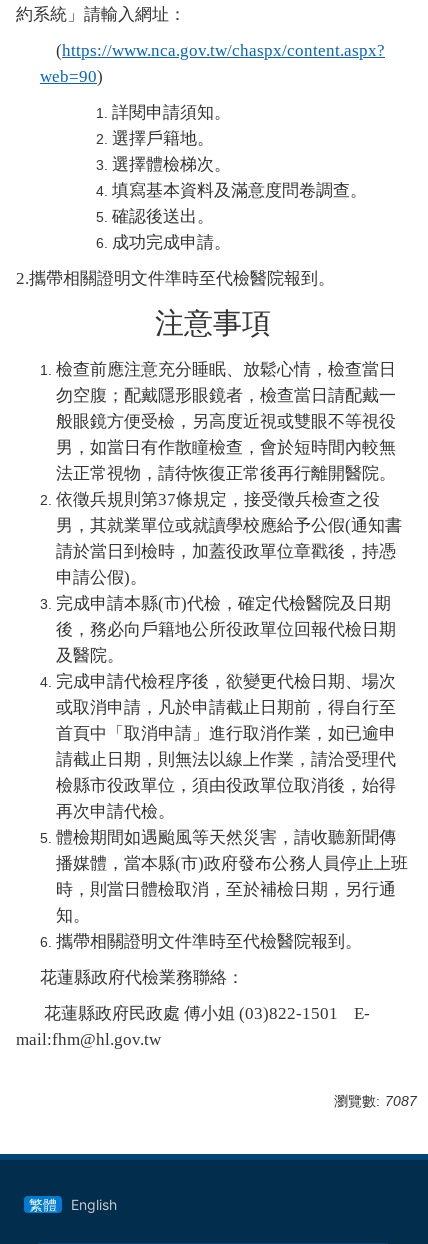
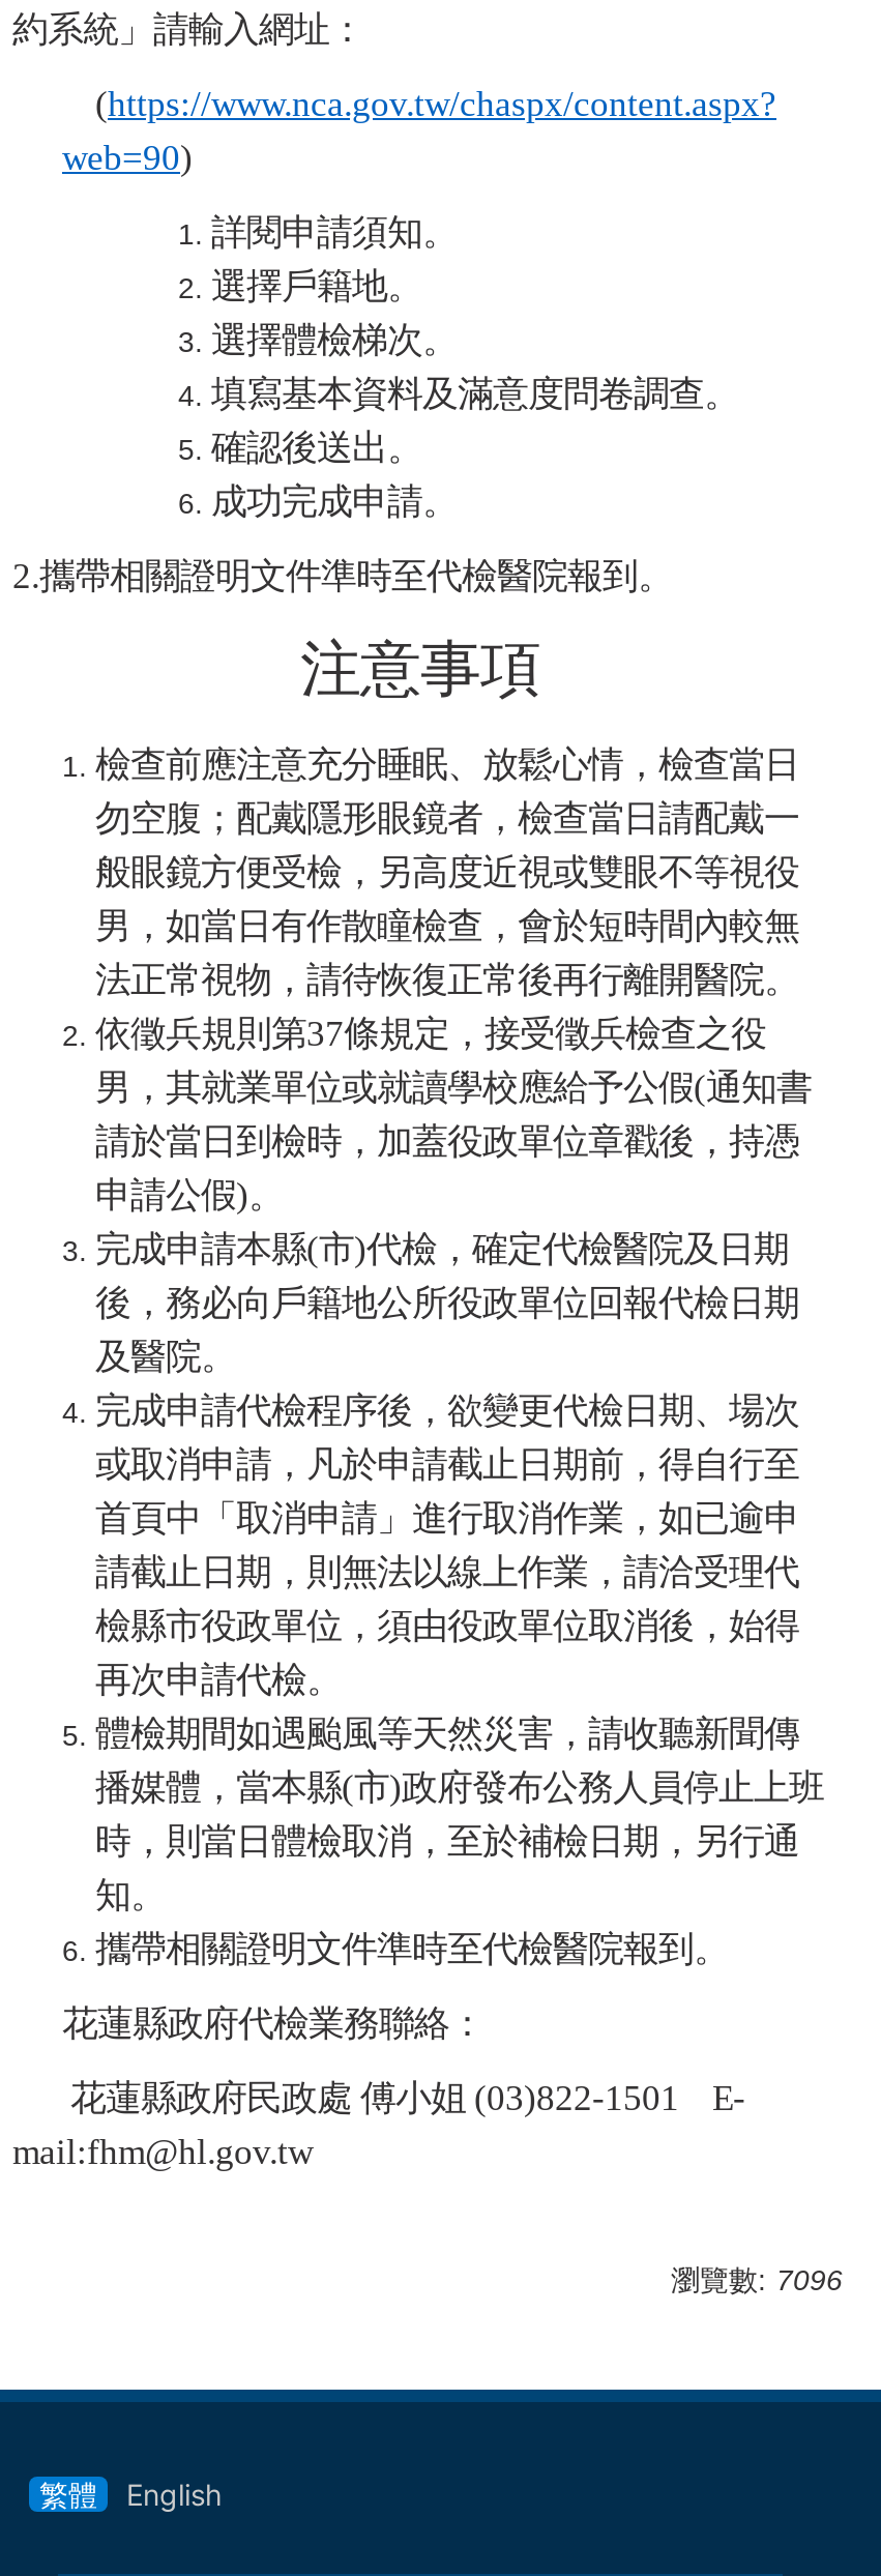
- 瀏覽數: 7087
+ 瀏覽數: 7096
